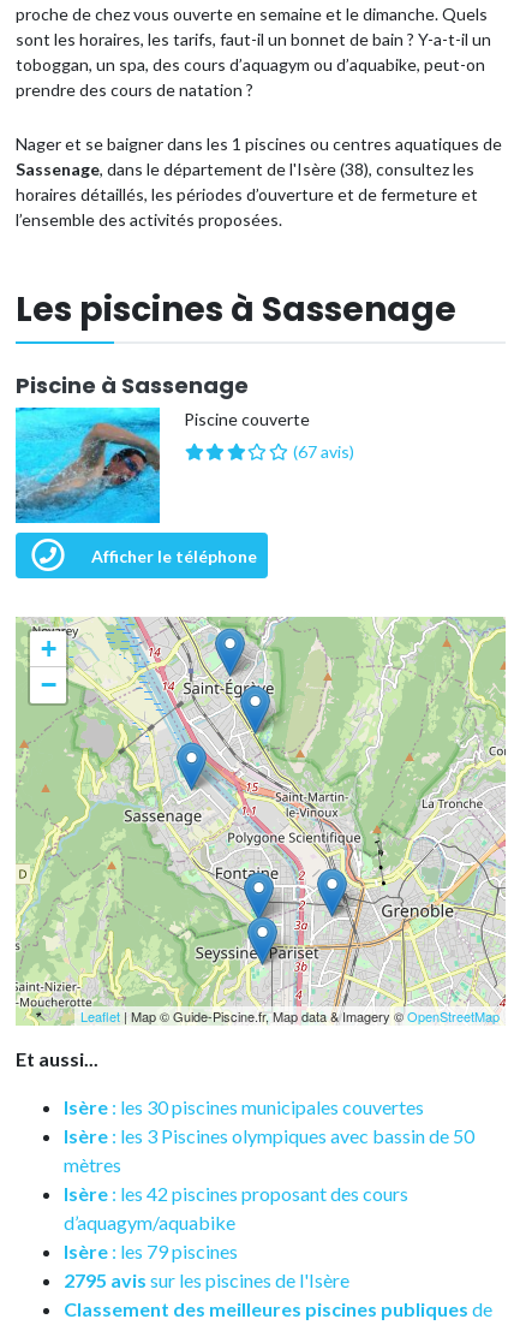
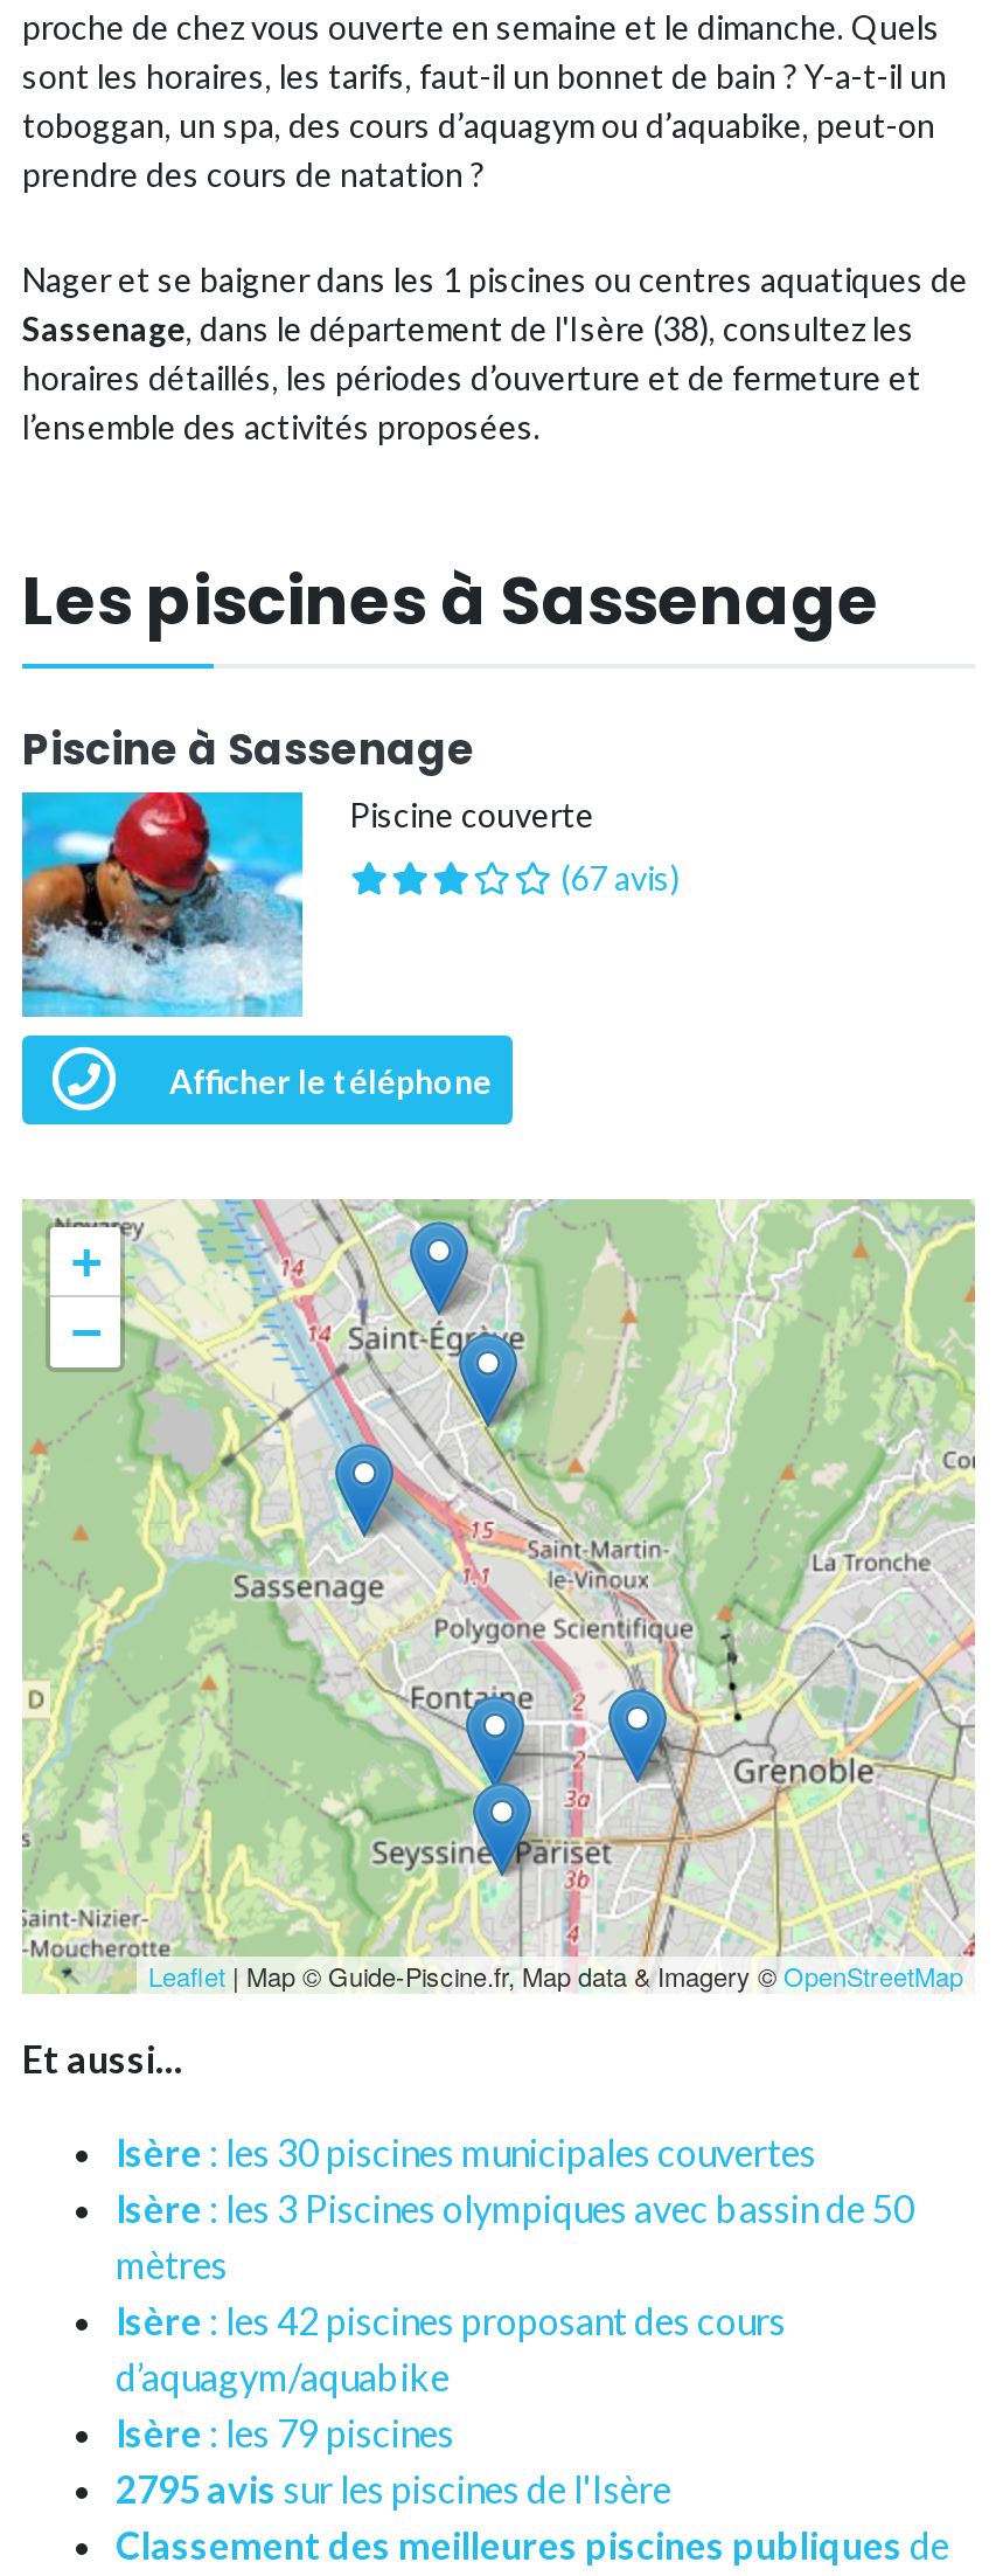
- [image]
+ [image]
